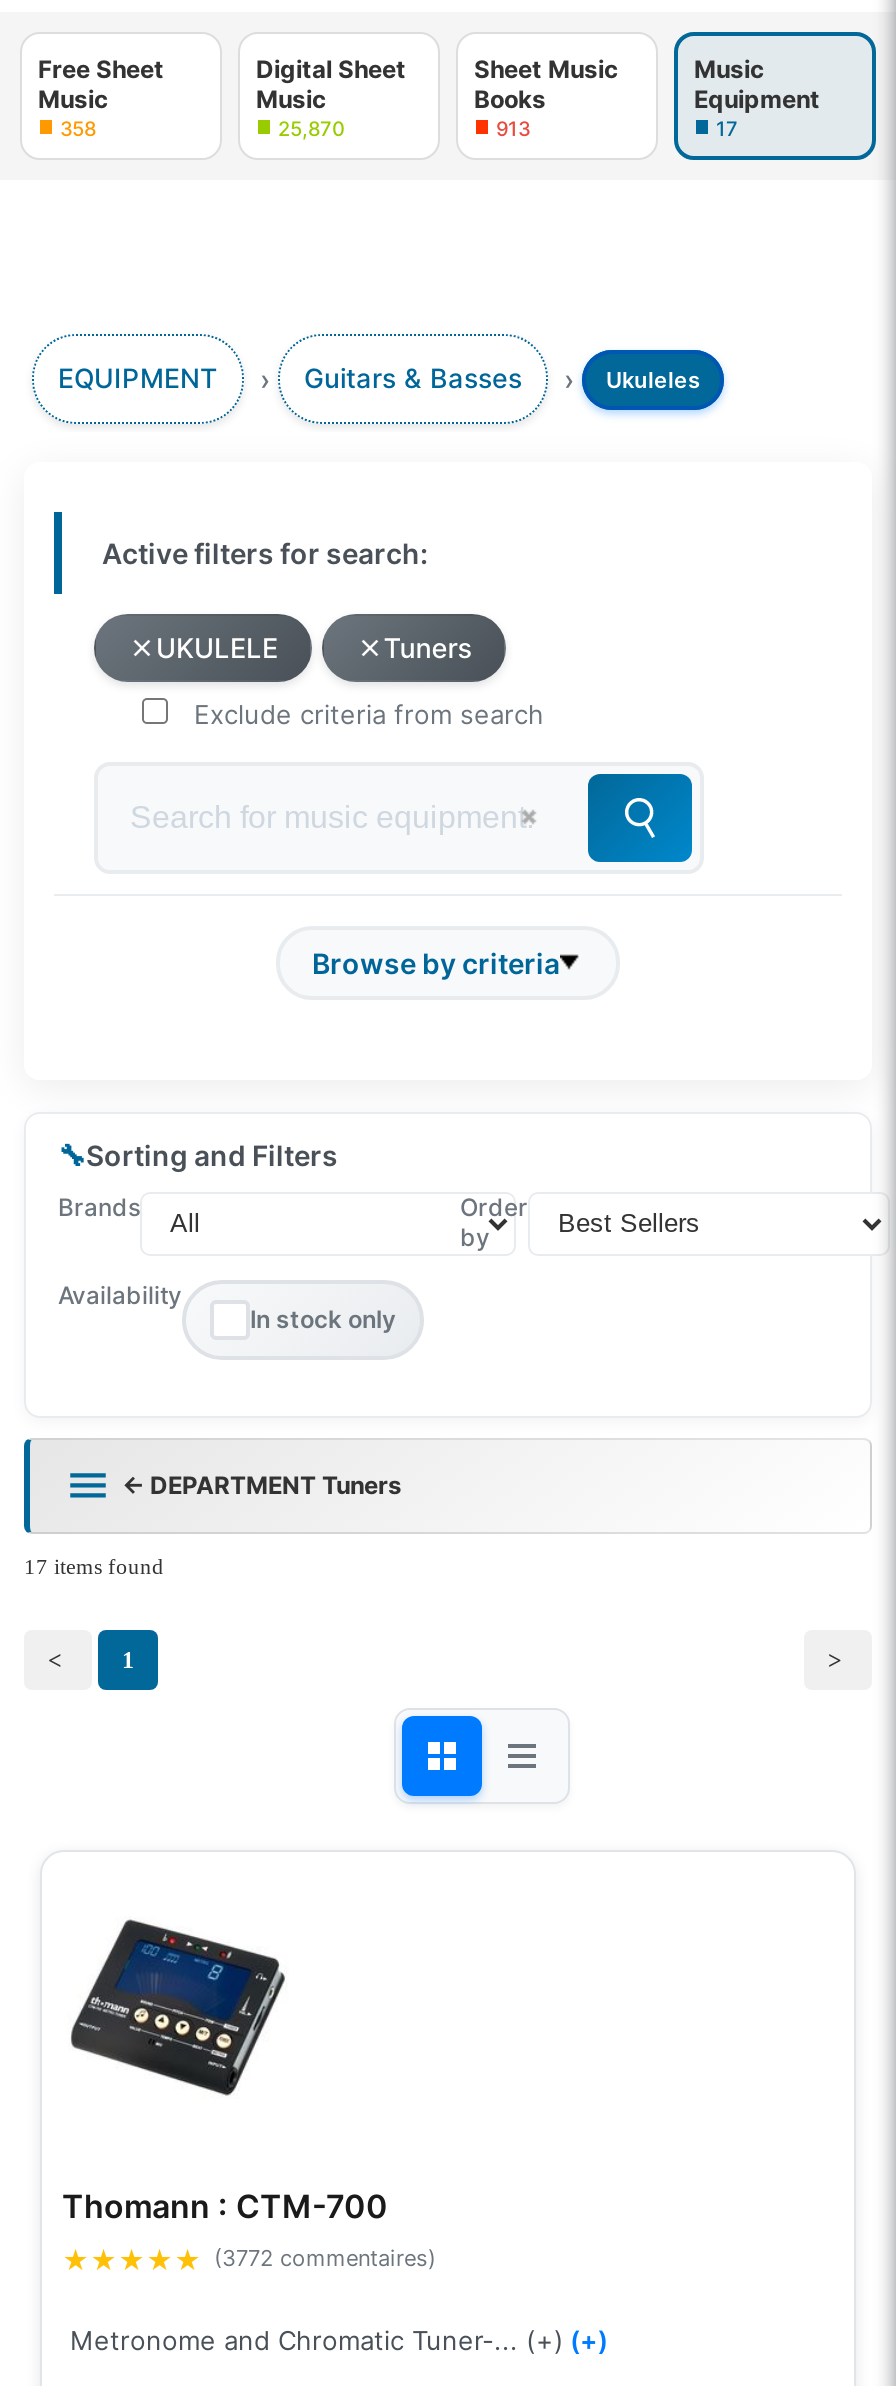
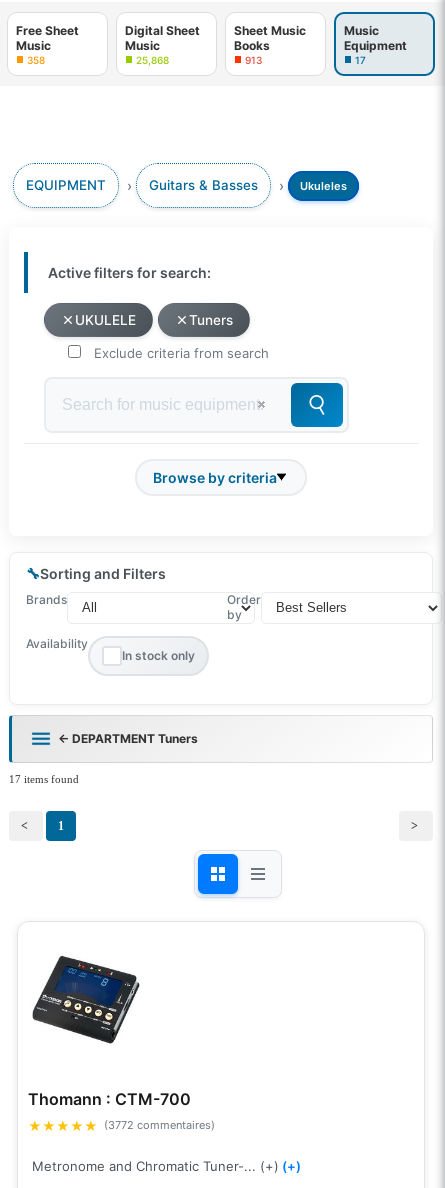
- 25,870
+ 25,868
